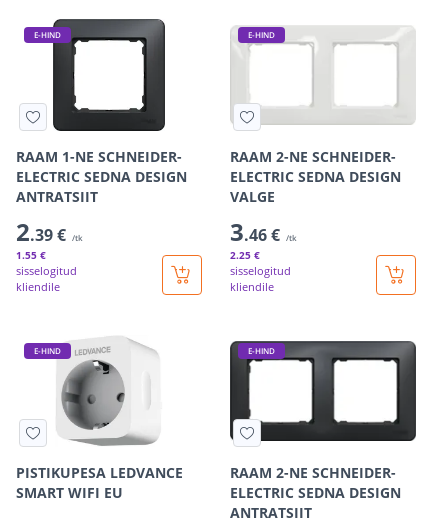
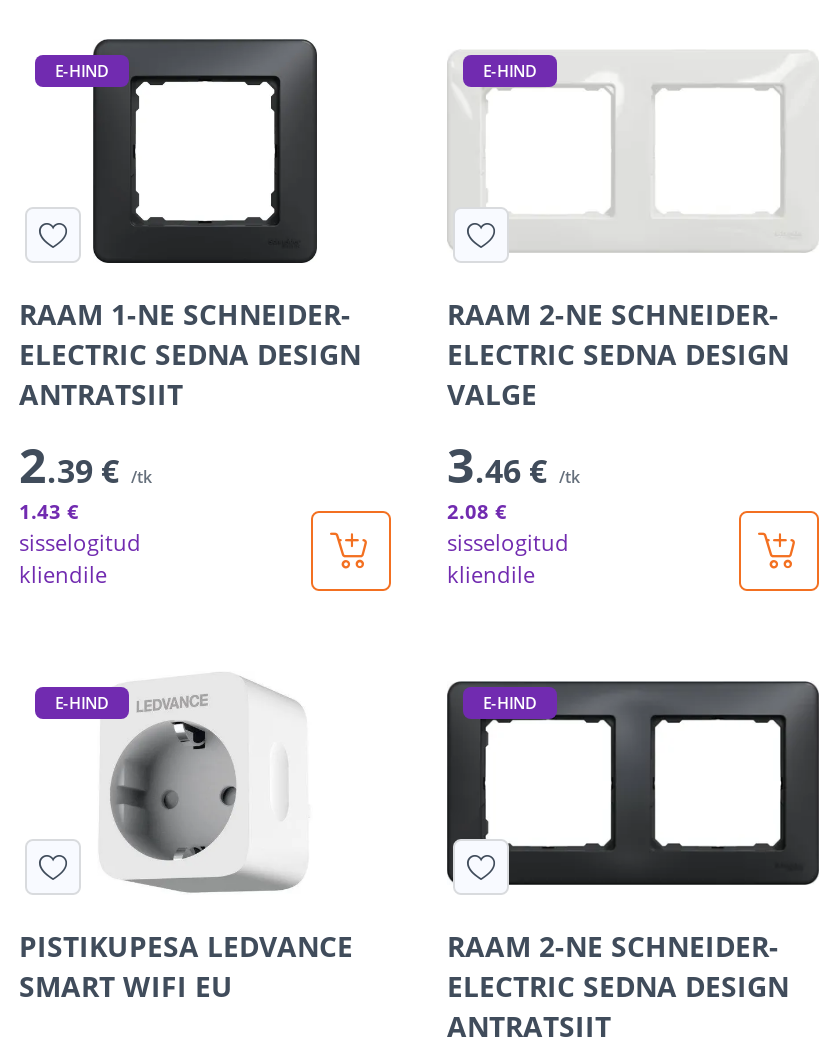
- 1.55 €
+ 1.43 €

- 2.25 €
+ 2.08 €
